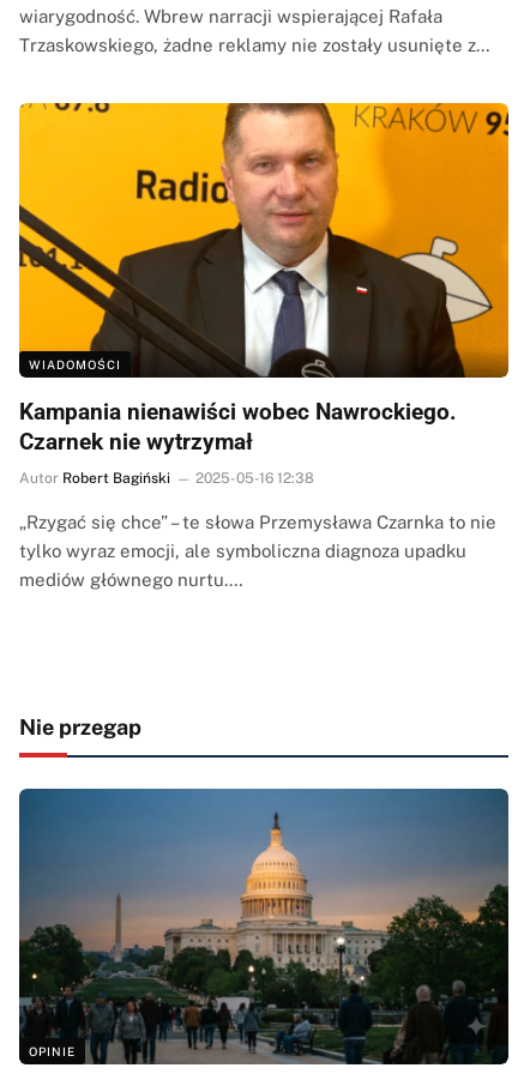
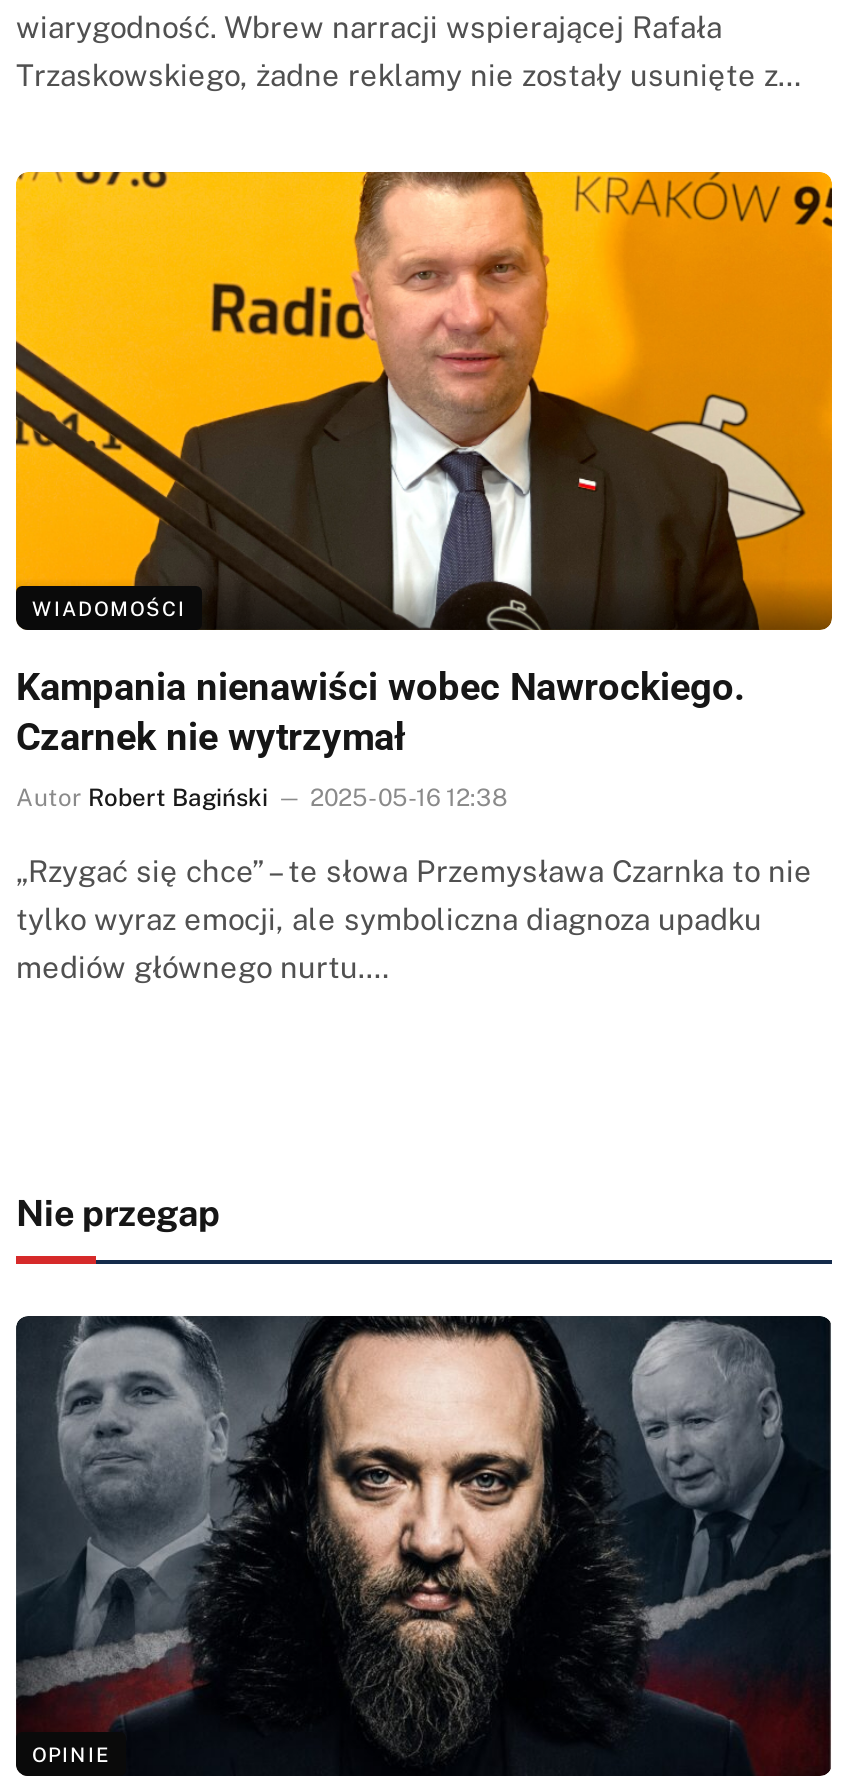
- [image]
+ [image]
